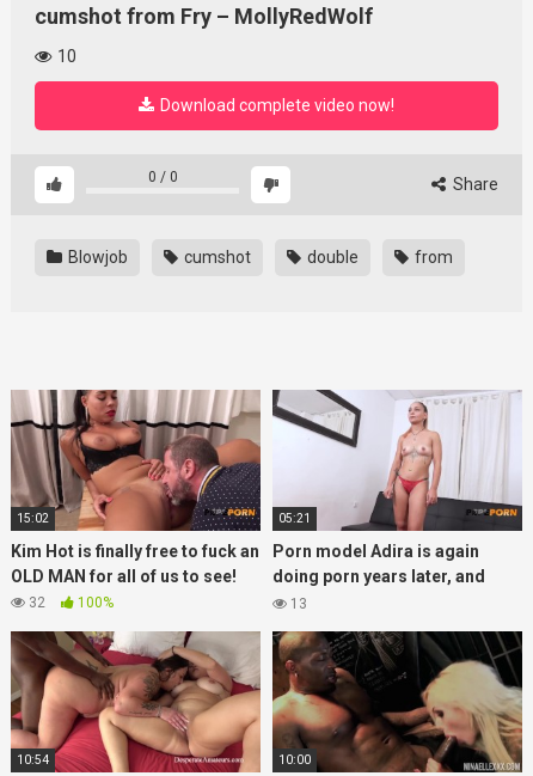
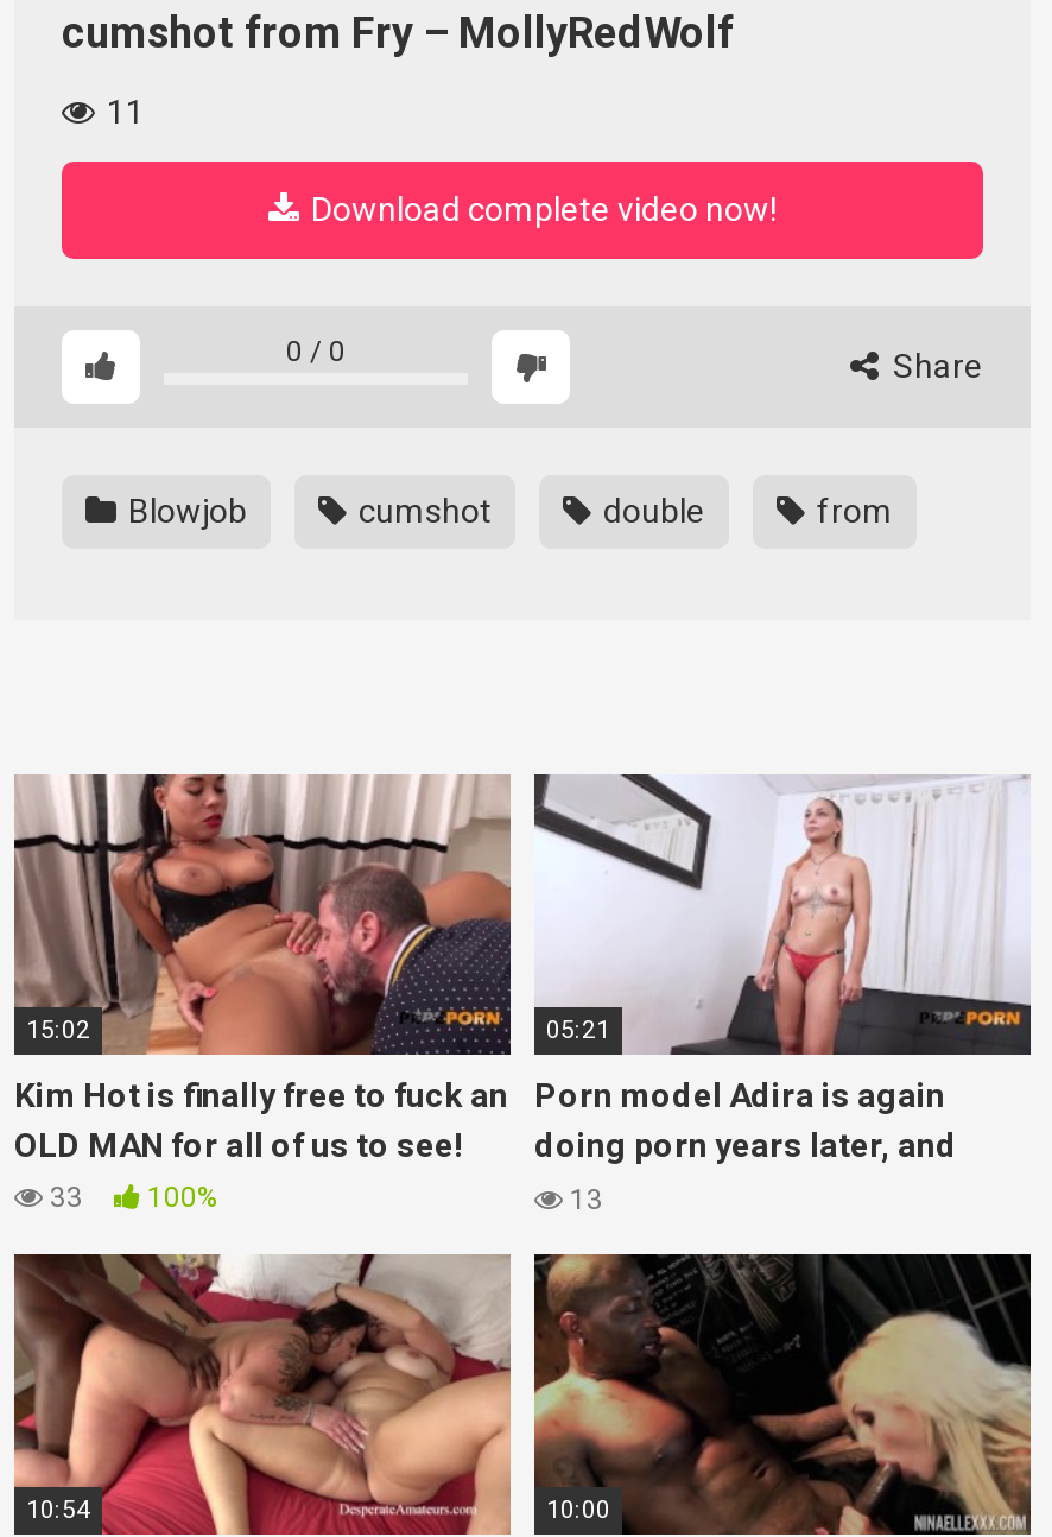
- 10
+ 11

- 32 100%
+ 33 100%
